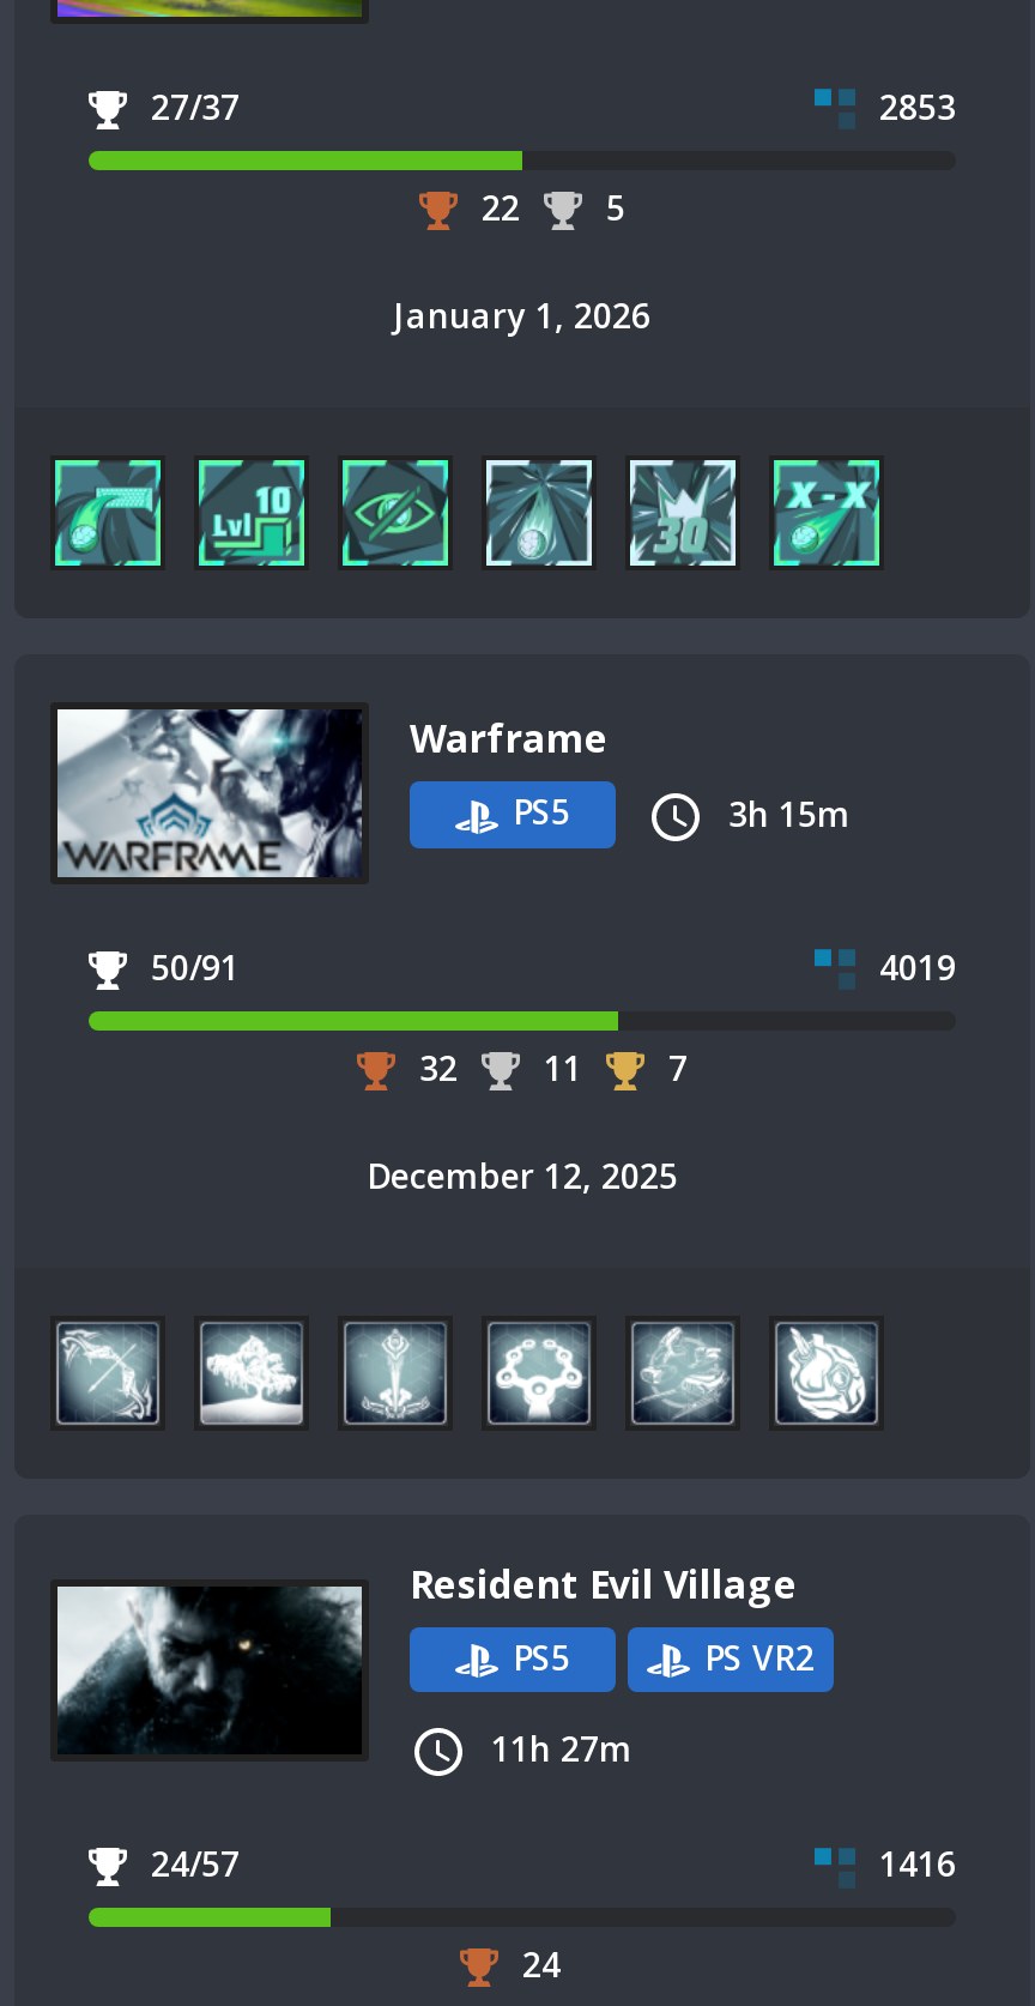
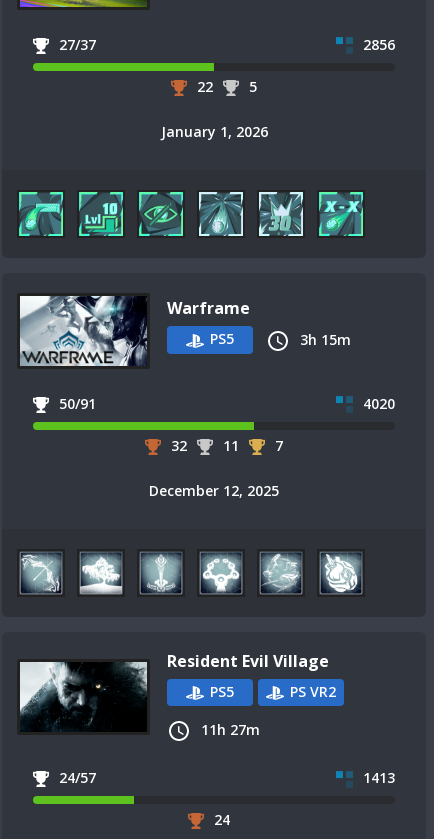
- 2853
+ 2856

- 4019
+ 4020

- 1416
+ 1413
